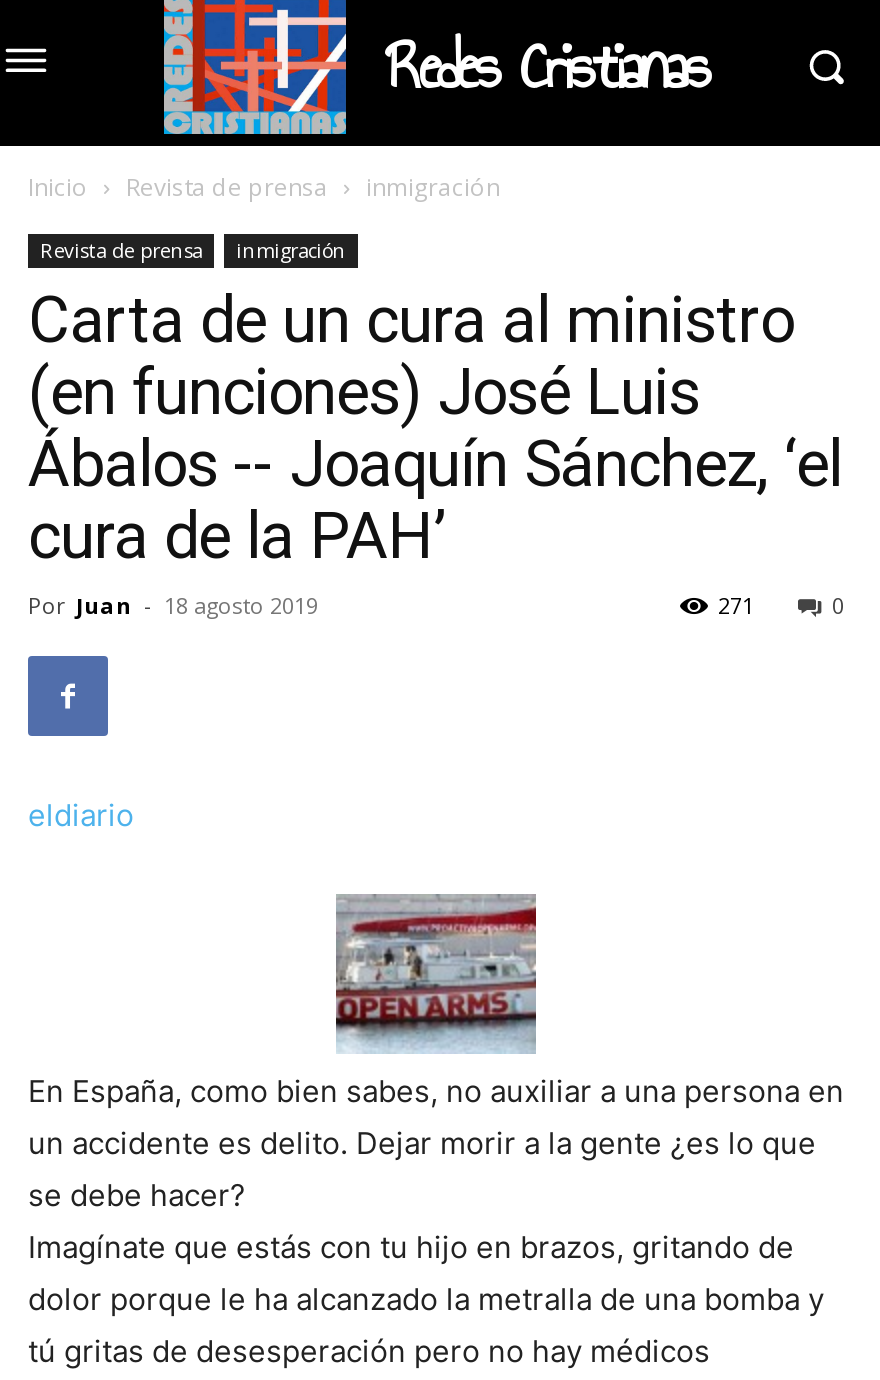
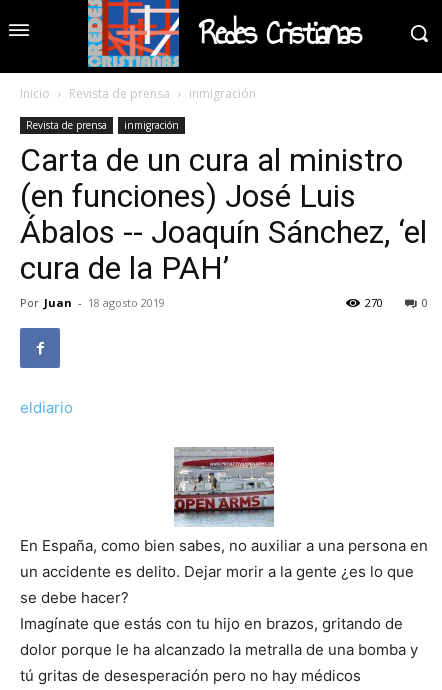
- 271
+ 270
